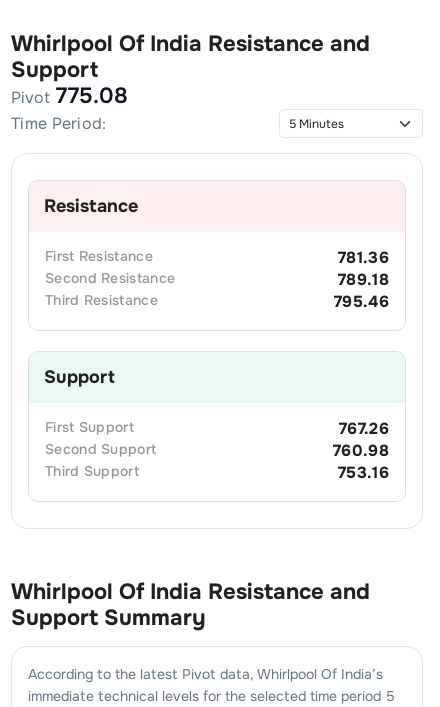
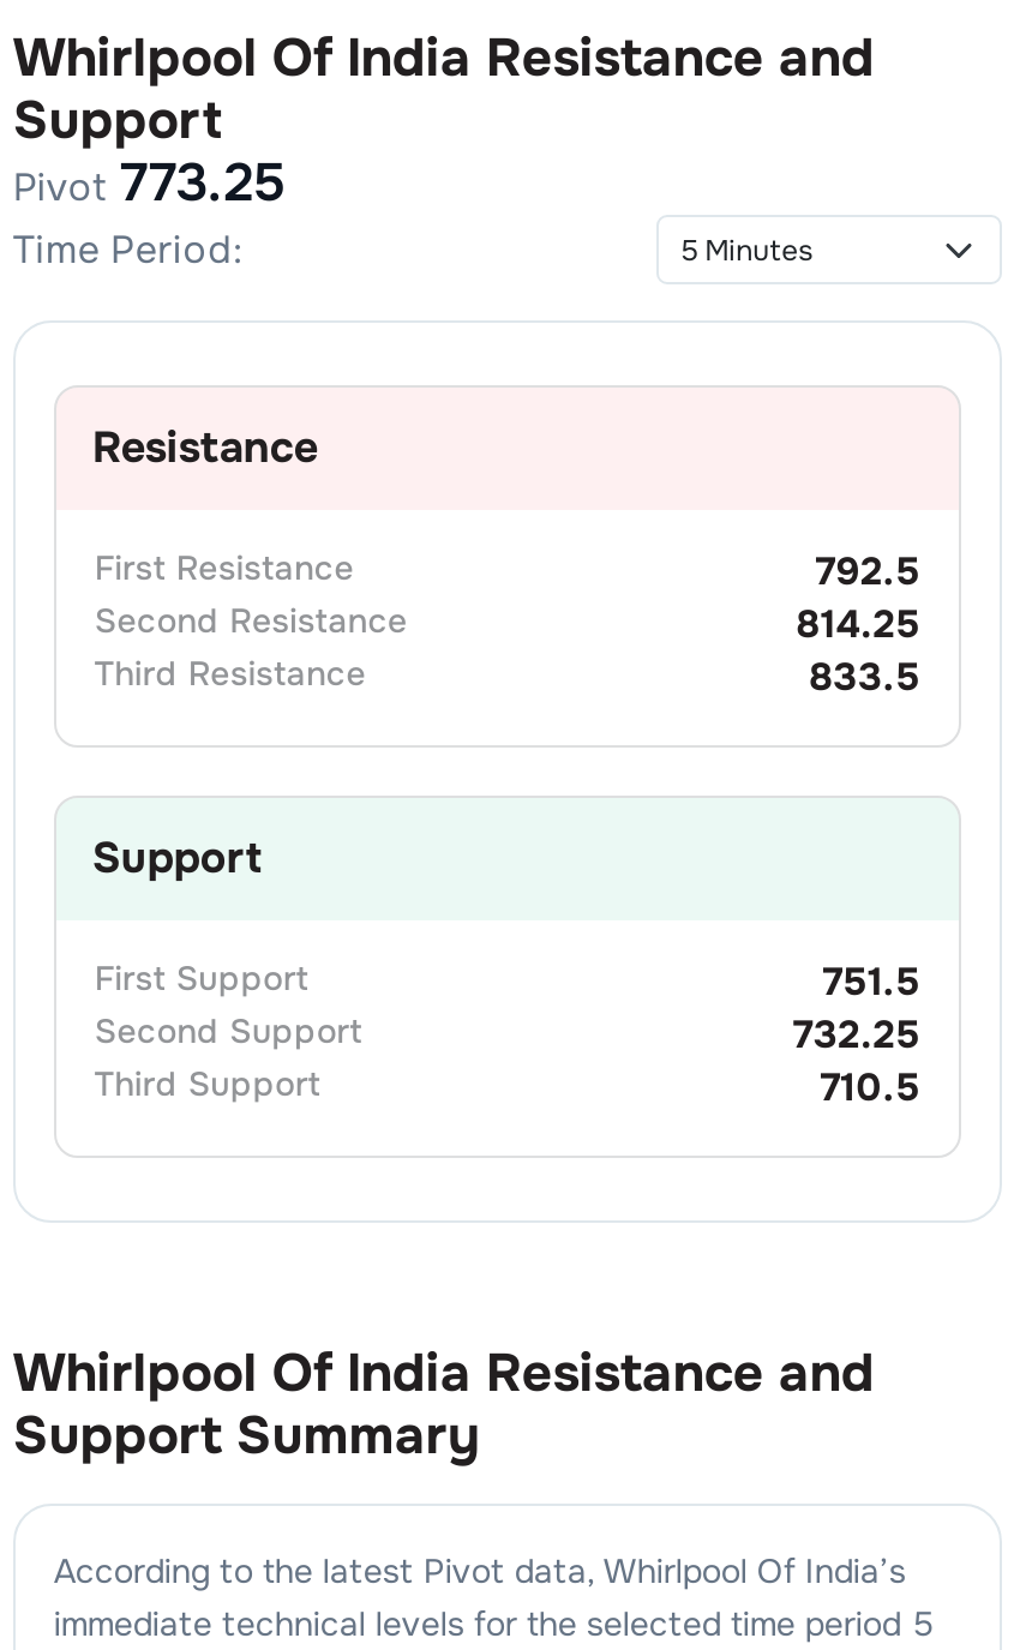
- Pivot 775.08
+ Pivot 773.25

- 781.36
+ 792.5

- 789.18
+ 814.25

- 795.46
+ 833.5

- 767.26
+ 751.5

- 760.98
+ 732.25

- 753.16
+ 710.5
